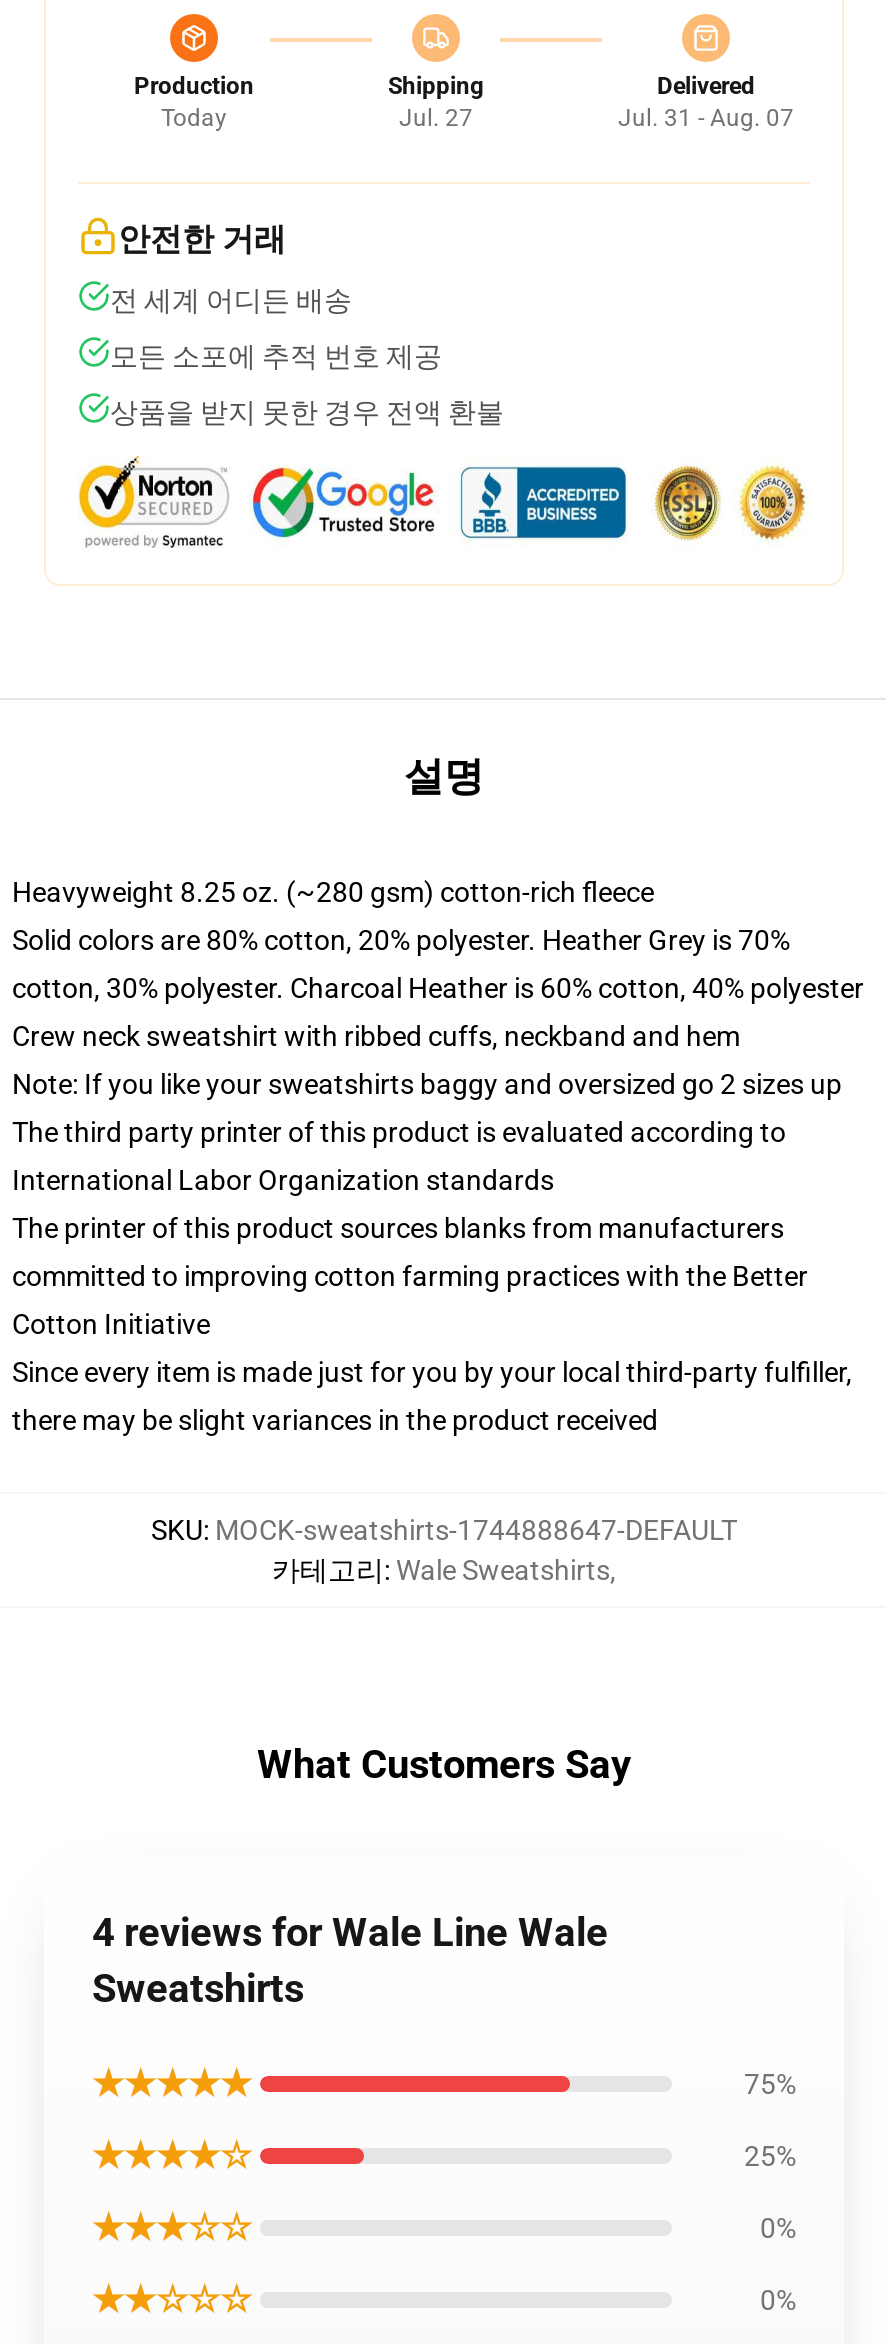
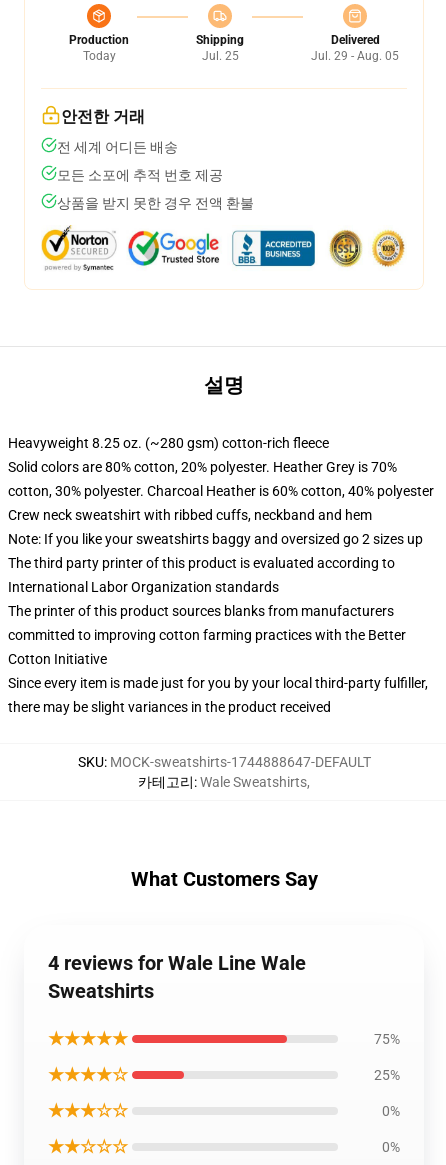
- Jul. 27
+ Jul. 25

- Jul. 31 - Aug. 07
+ Jul. 29 - Aug. 05
